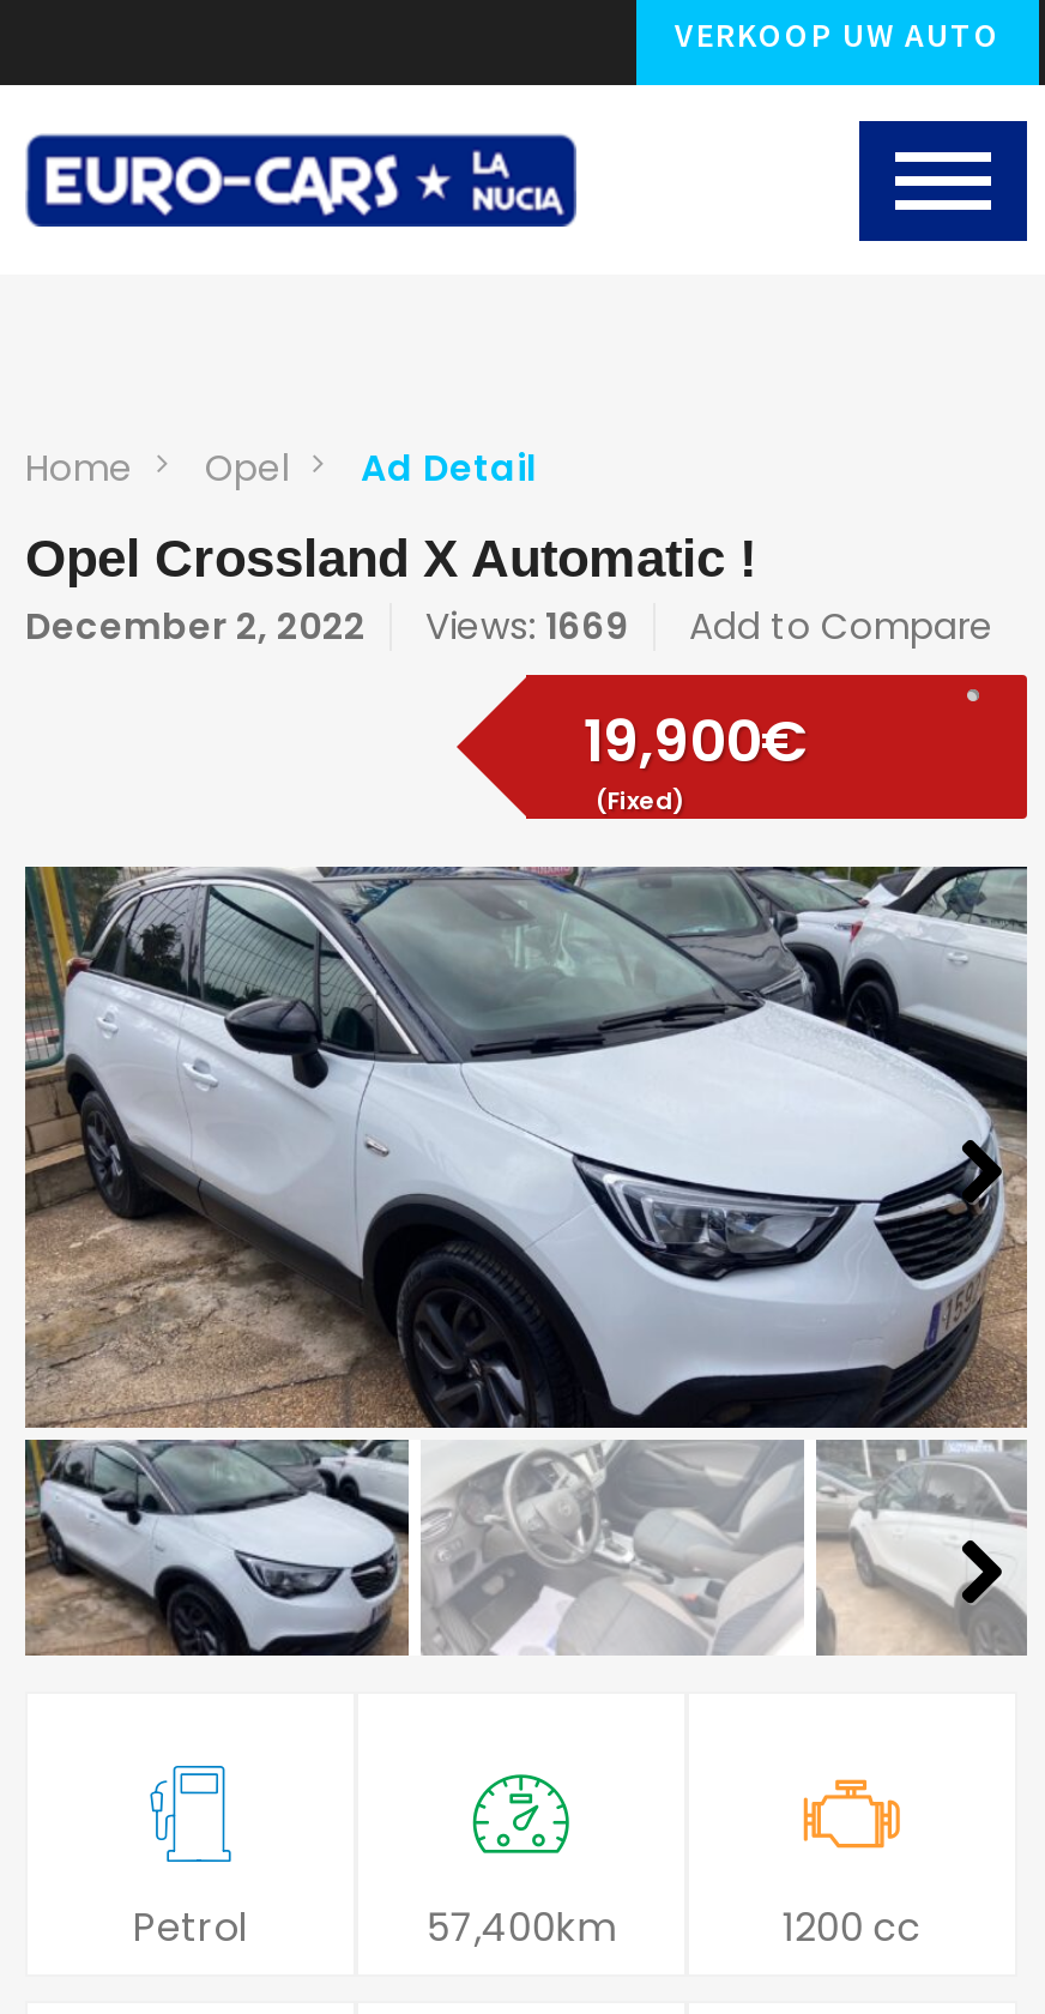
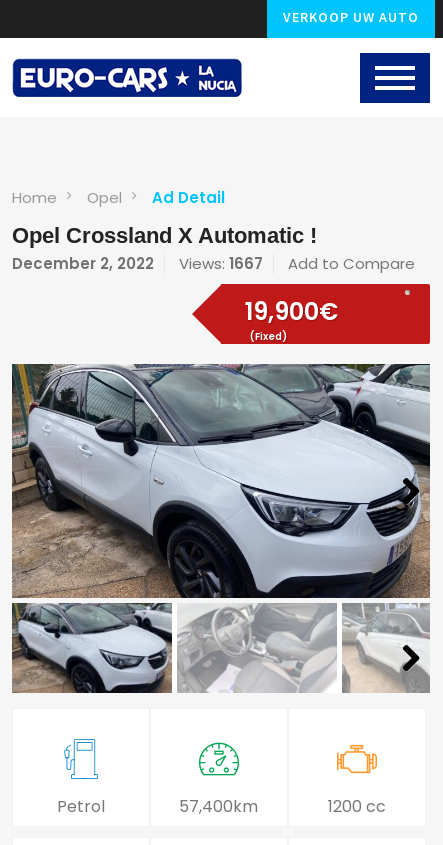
- December 2, 2022 Views: 1669 Add to Compare
+ December 2, 2022 Views: 1667 Add to Compare
